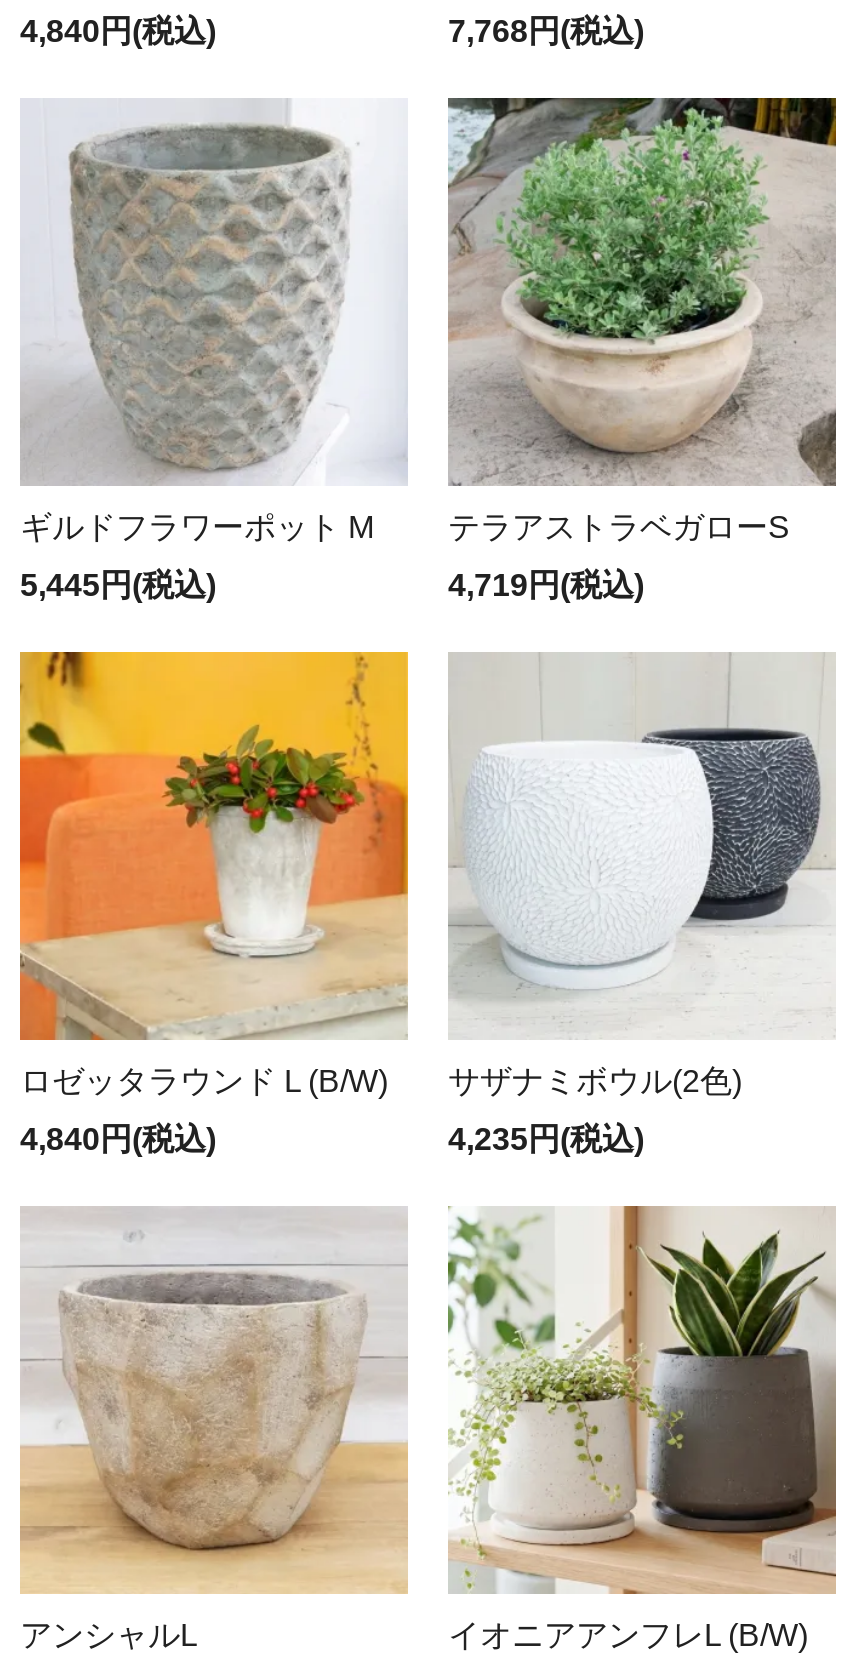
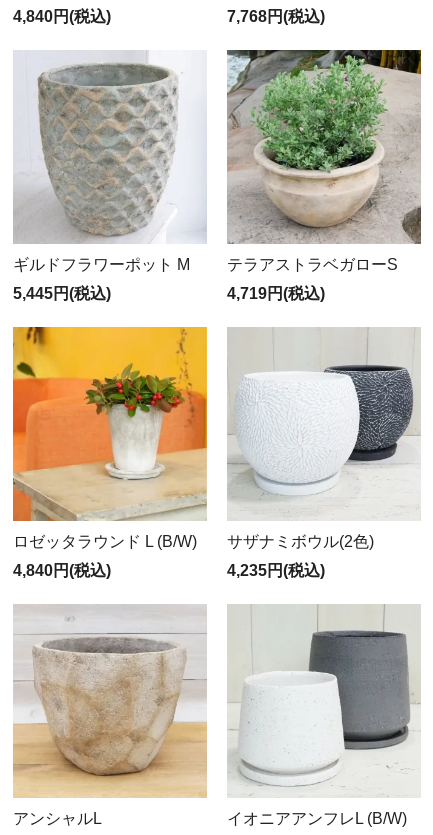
- [image]
+ [image]
